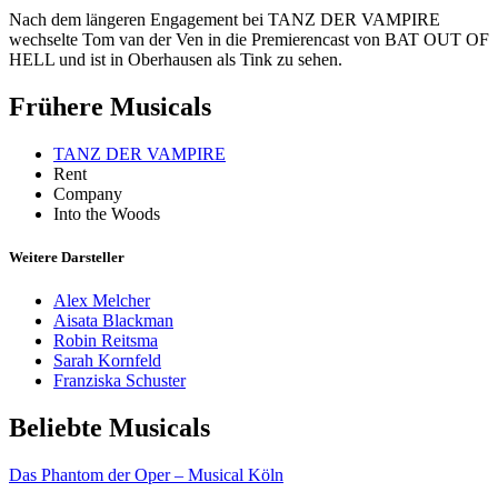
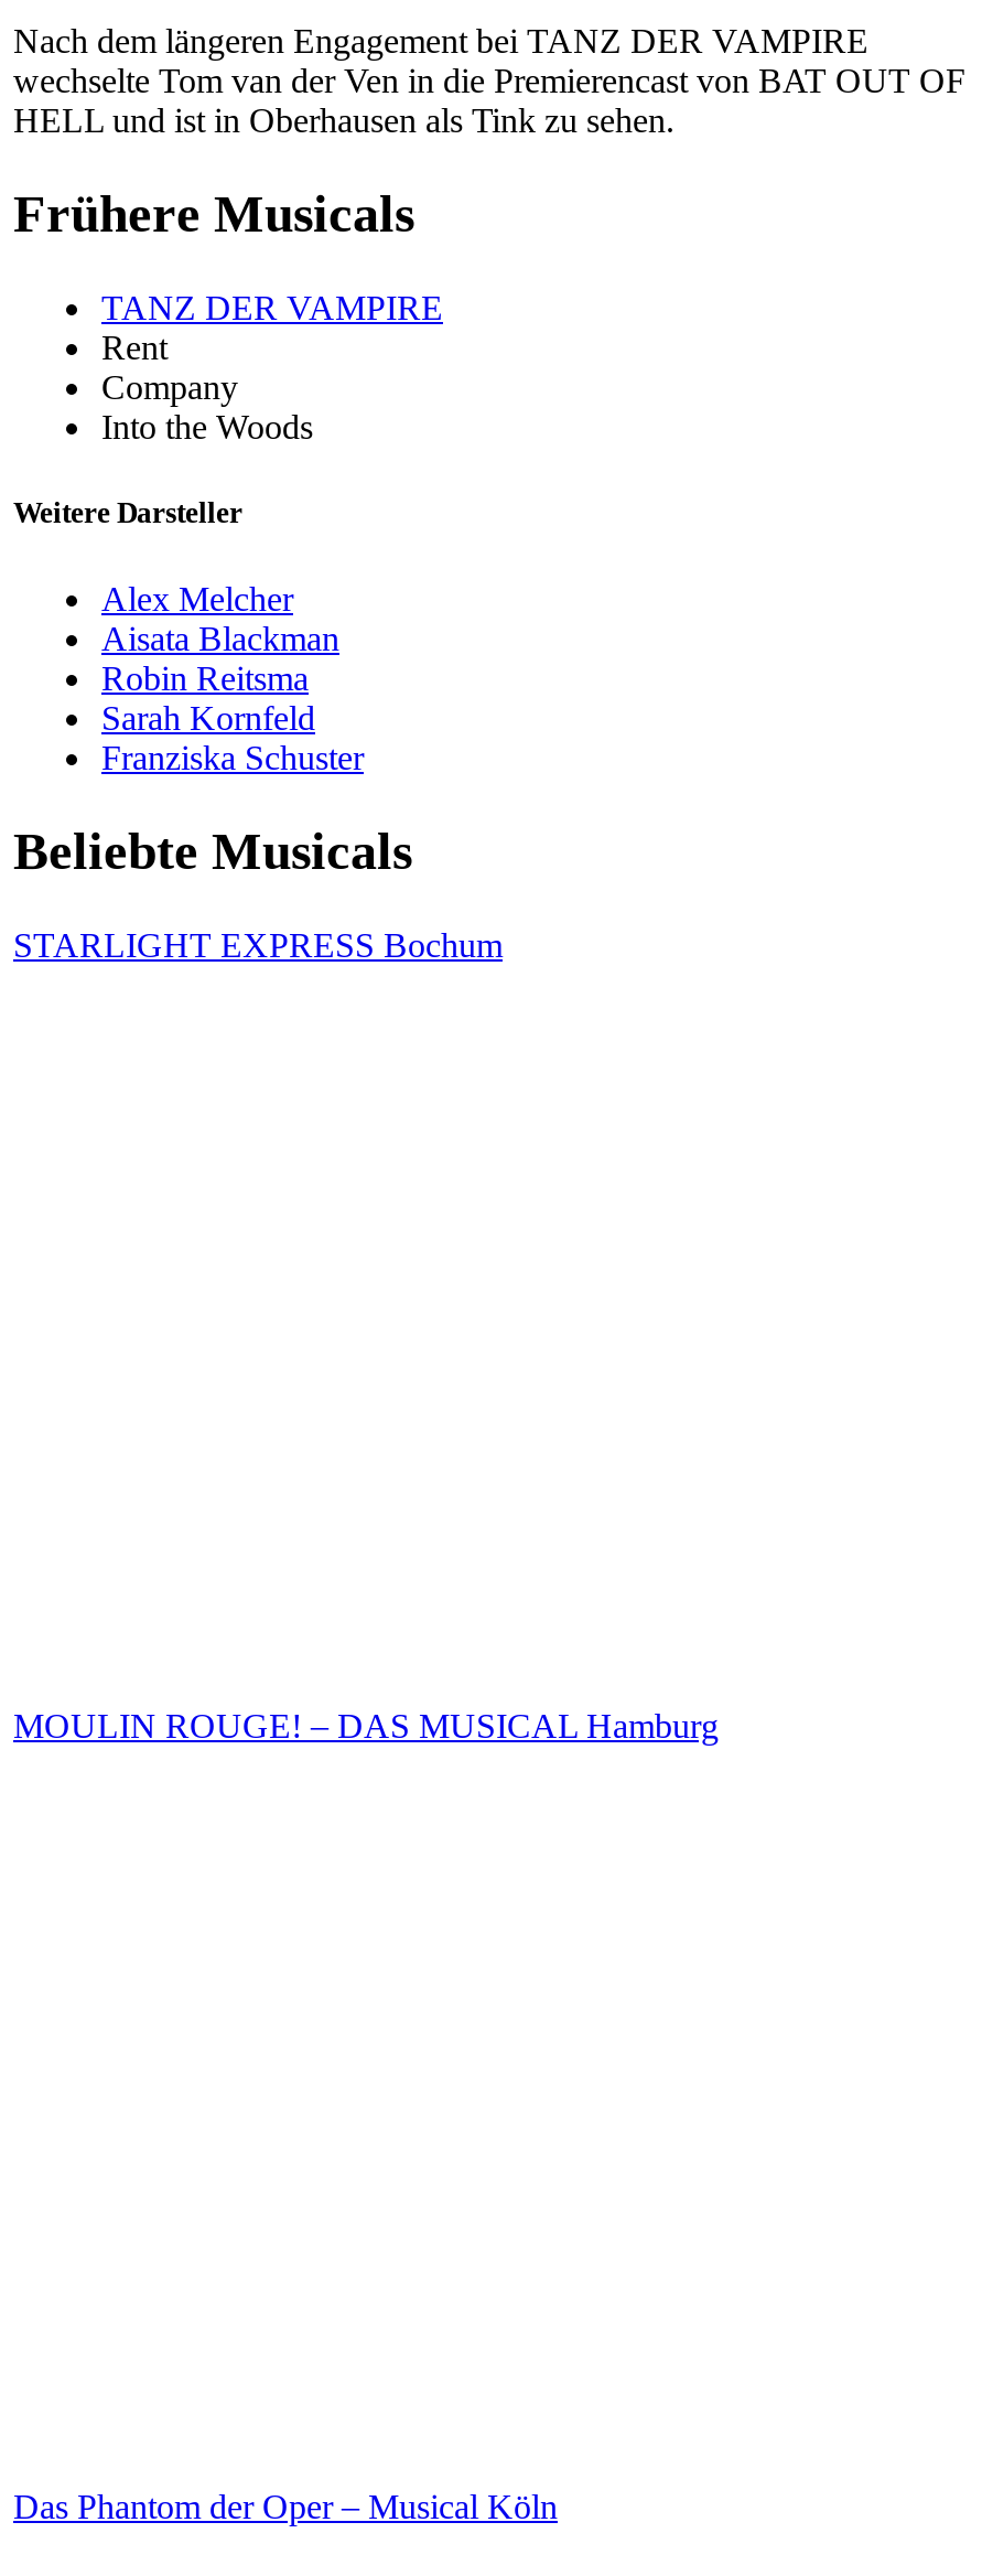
+ STARLIGHT EXPRESS Bochum

+ MOULIN ROUGE! – DAS MUSICAL Hamburg
